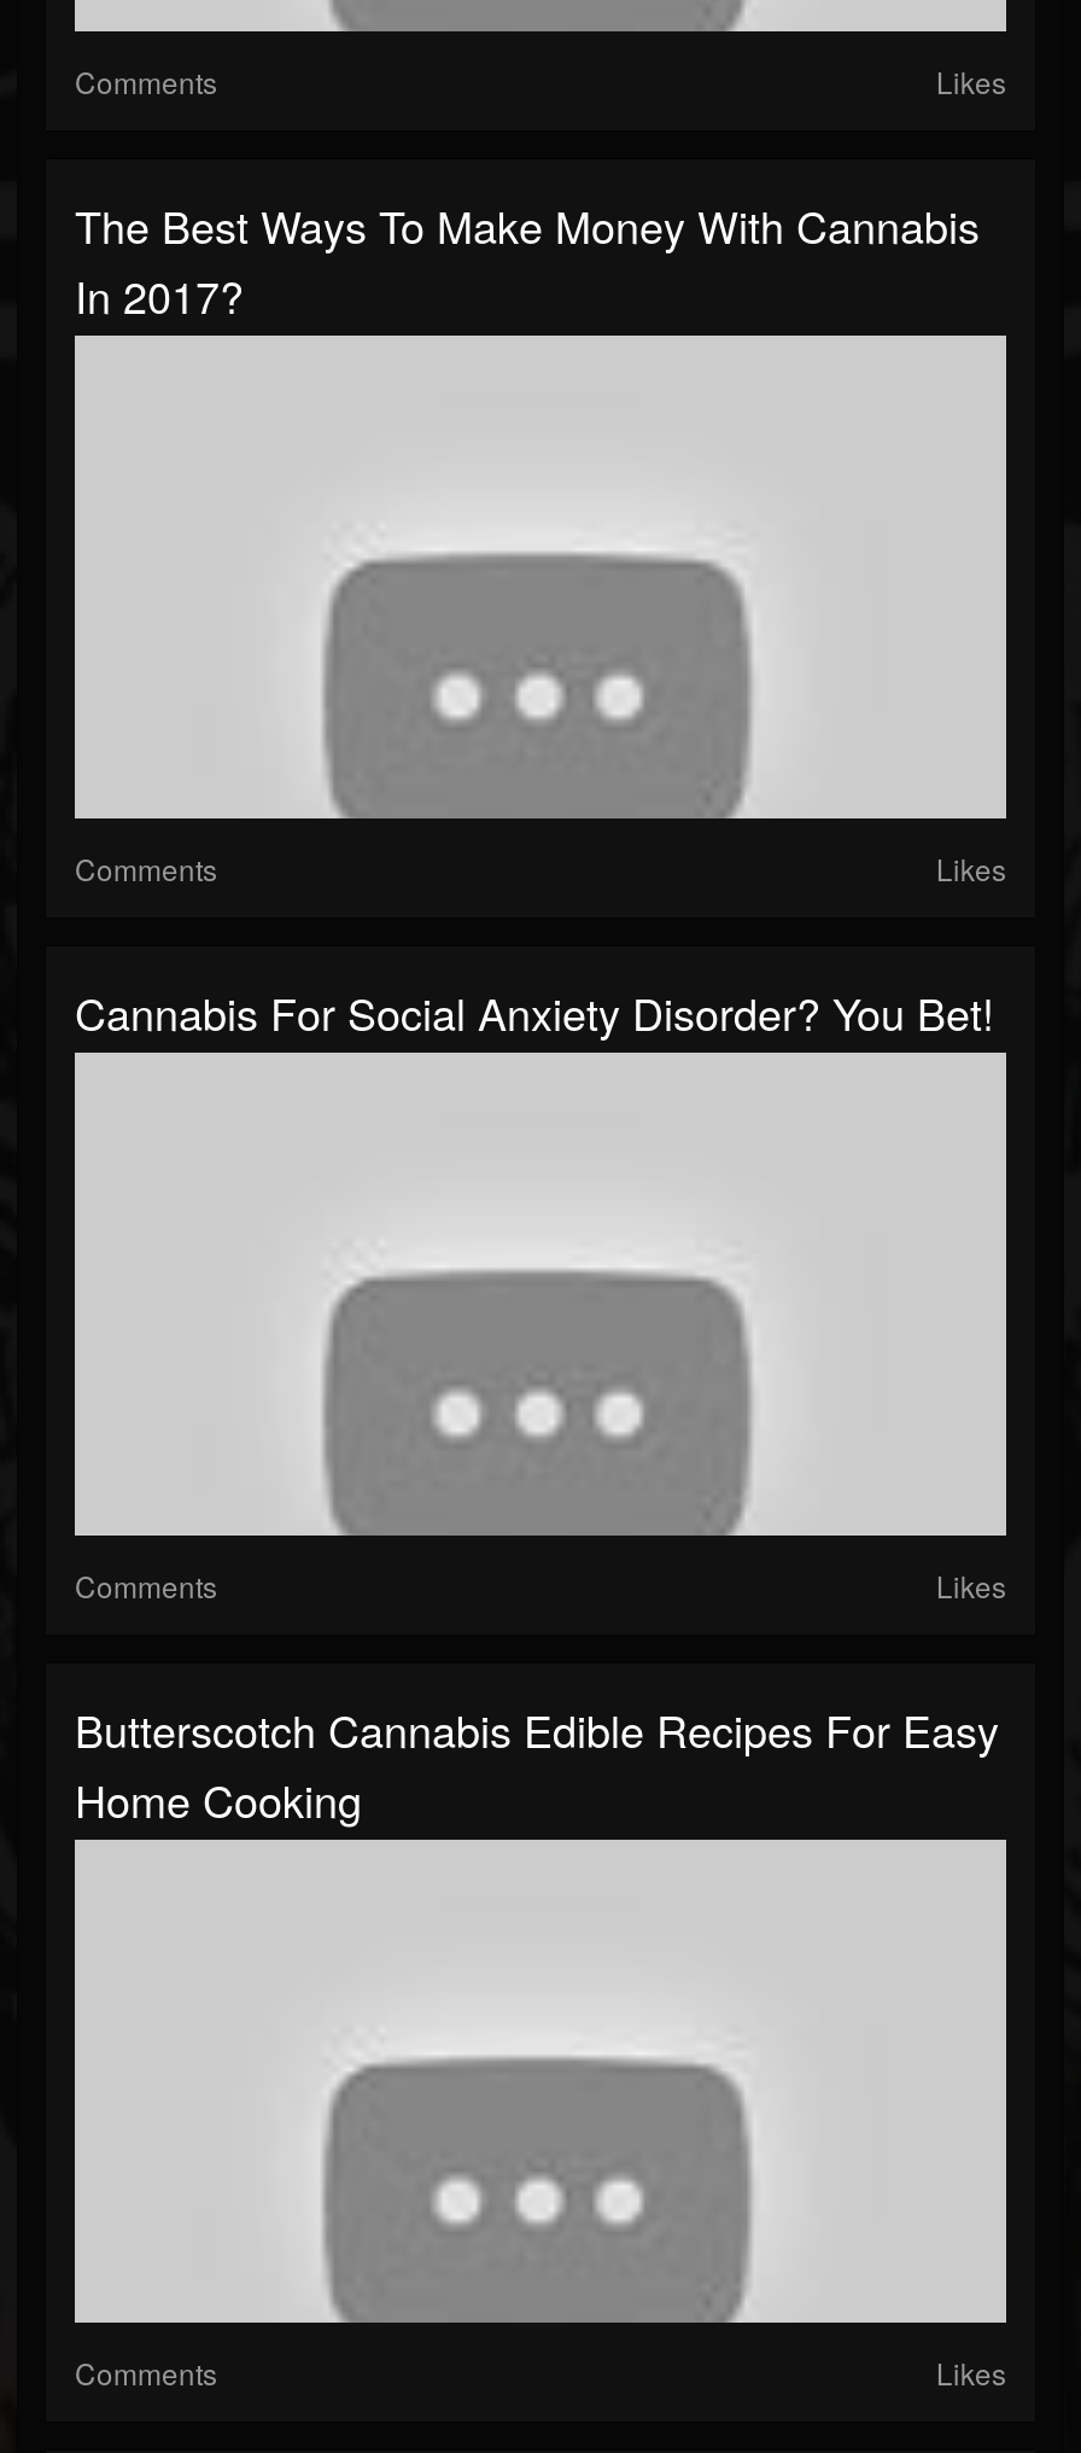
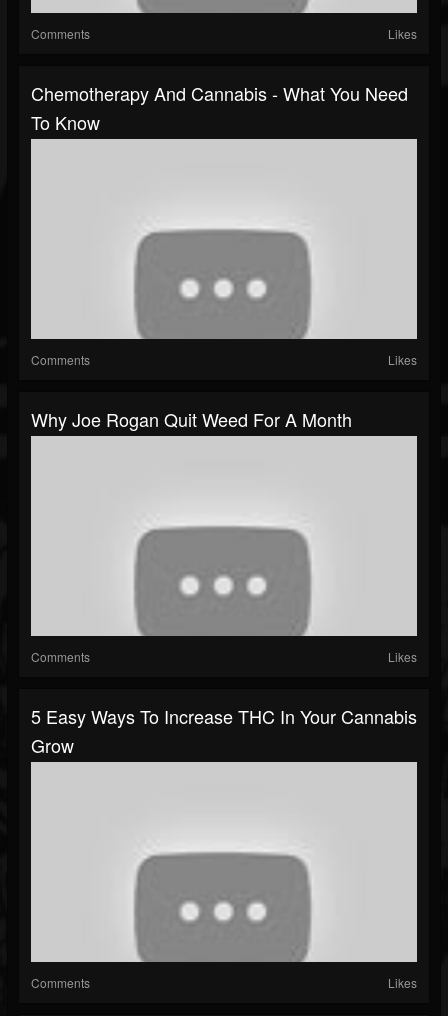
- The Best Ways To Make Money With Cannabis
- In 2017?
+ Chemotherapy And Cannabis - What You Need
+ To Know

- Cannabis For Social Anxiety Disorder? You Bet!
+ Why Joe Rogan Quit Weed For A Month

- Butterscotch Cannabis Edible Recipes For Easy
- Home Cooking
+ 5 Easy Ways To Increase THC In Your Cannabis
+ Grow
